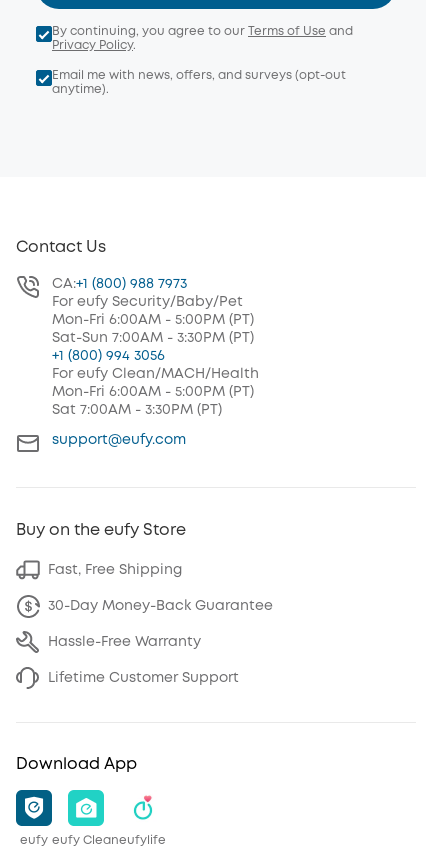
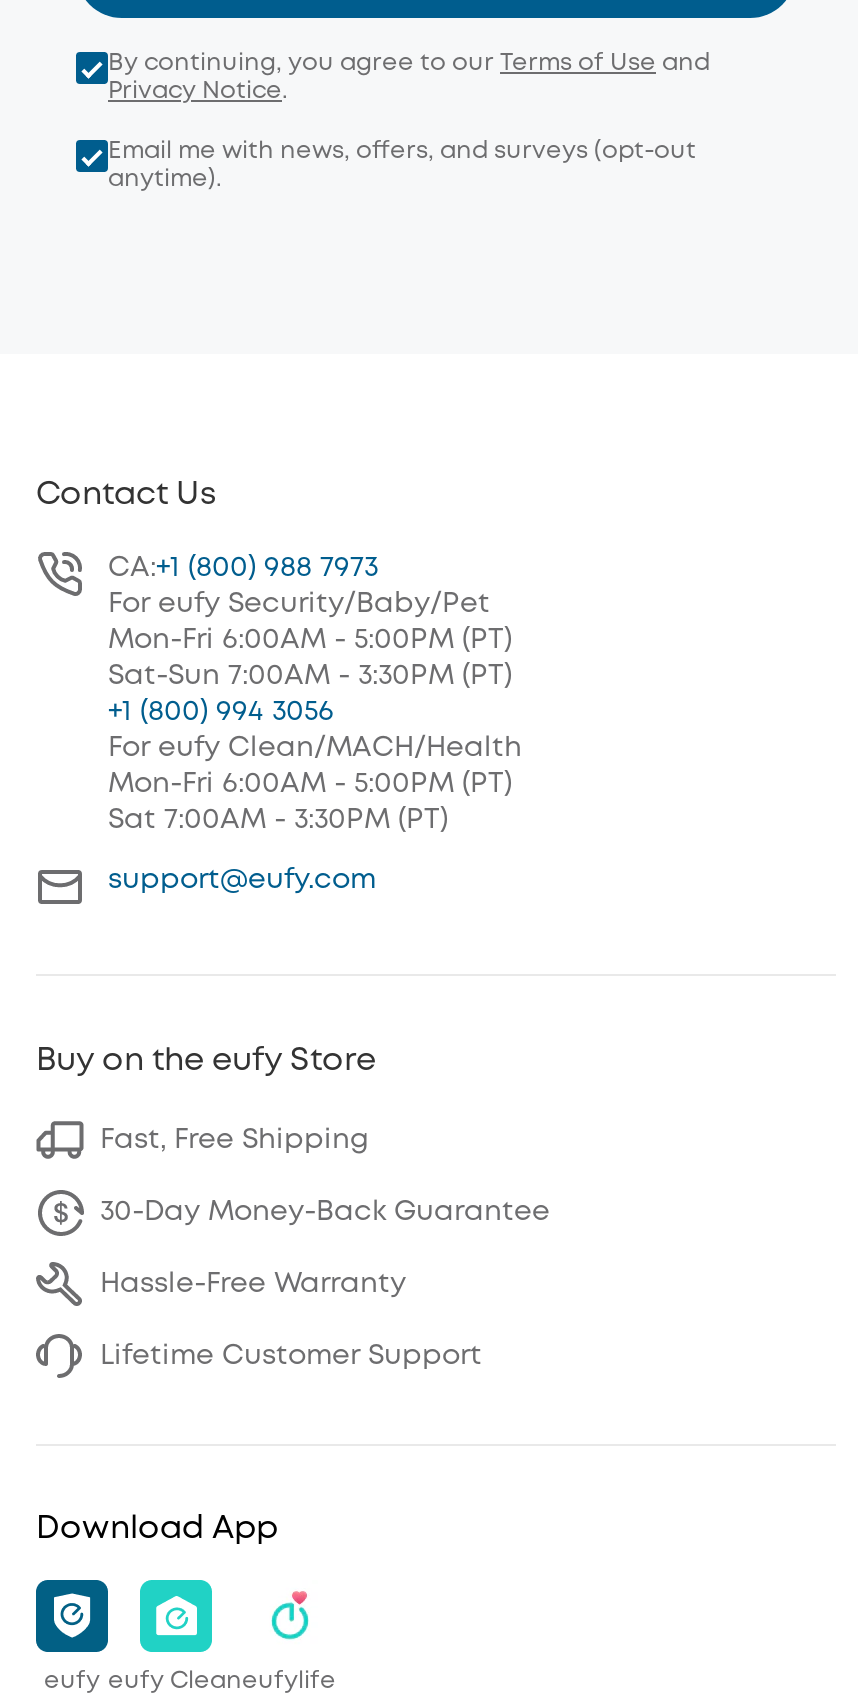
- Privacy Policy.
+ Privacy Notice.
